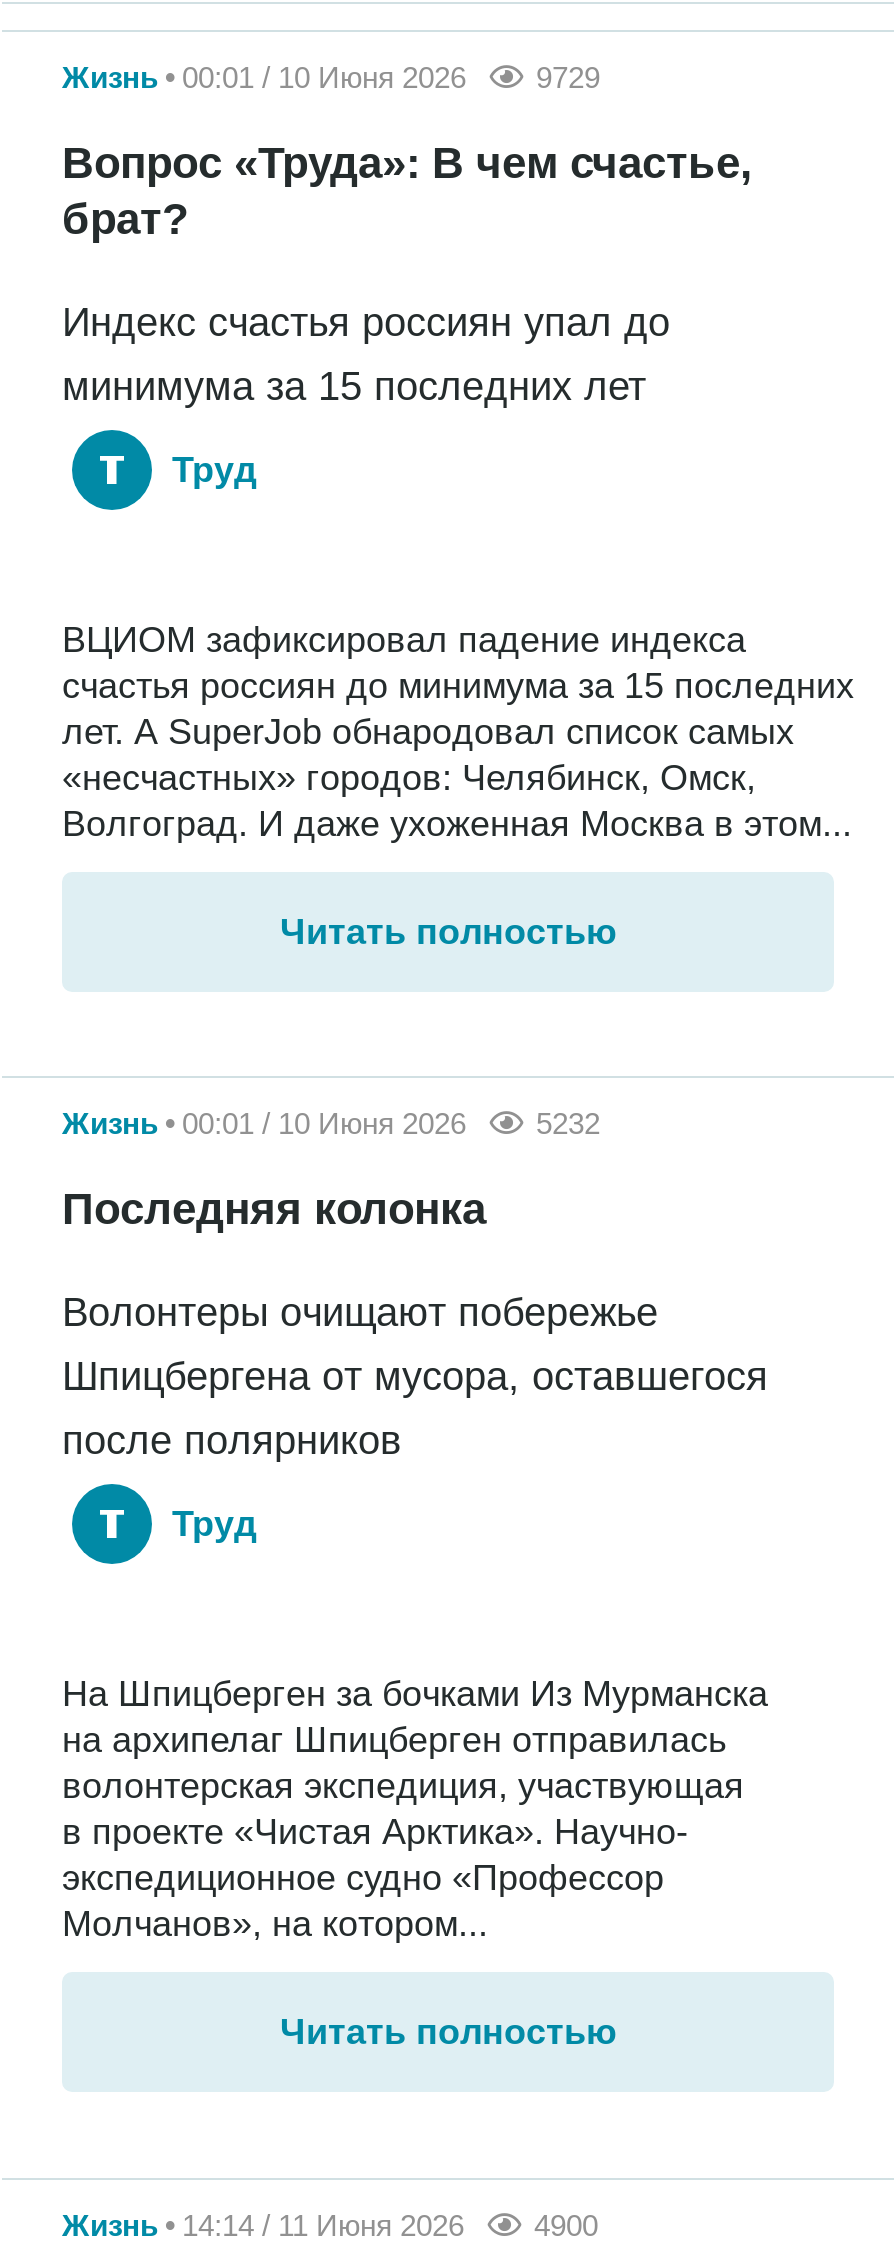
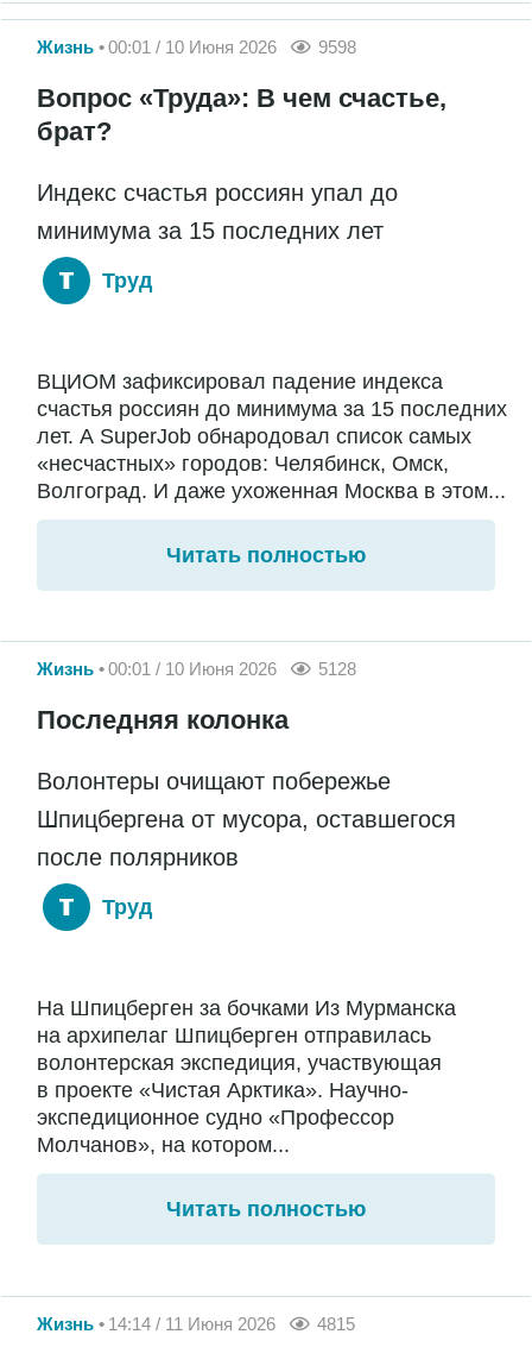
- 9729
+ 9598

- 5232
+ 5128

- 4900
+ 4815
